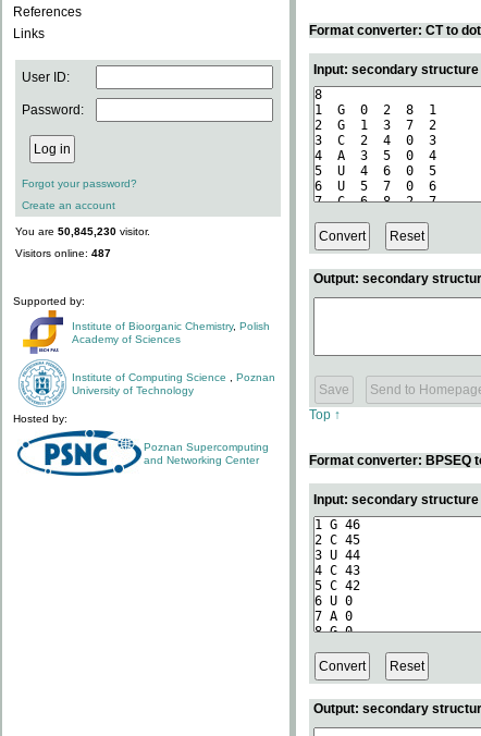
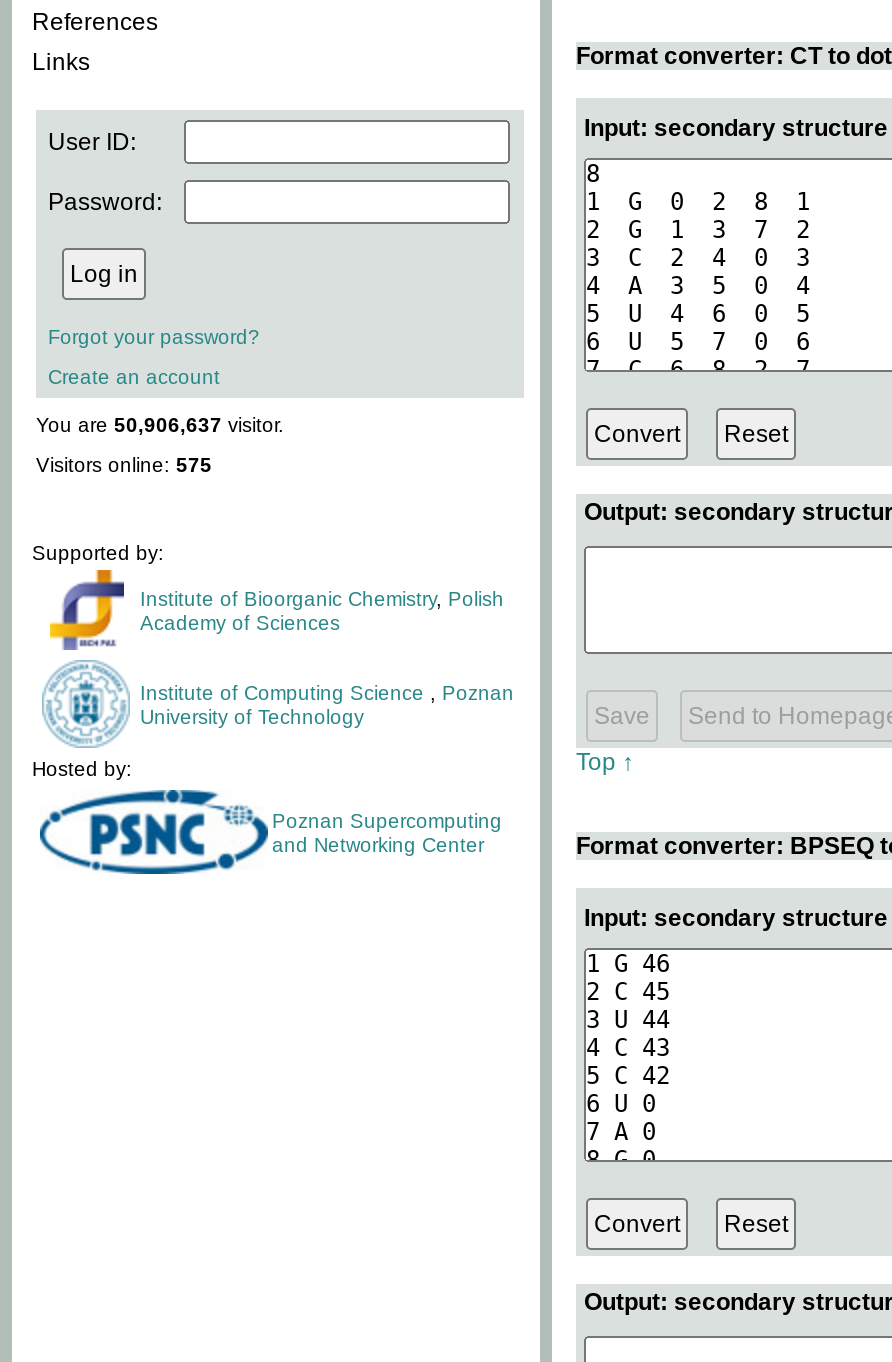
- You are 50,845,230 visitor.
+ You are 50,906,637 visitor.

- Visitors online: 487
+ Visitors online: 575
